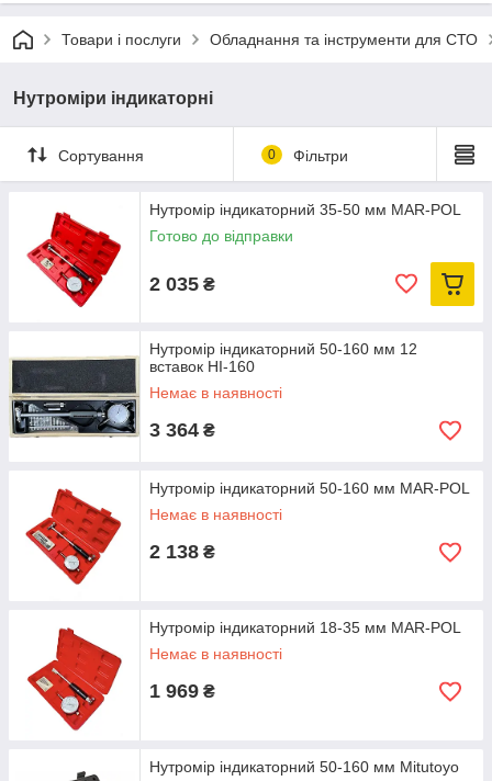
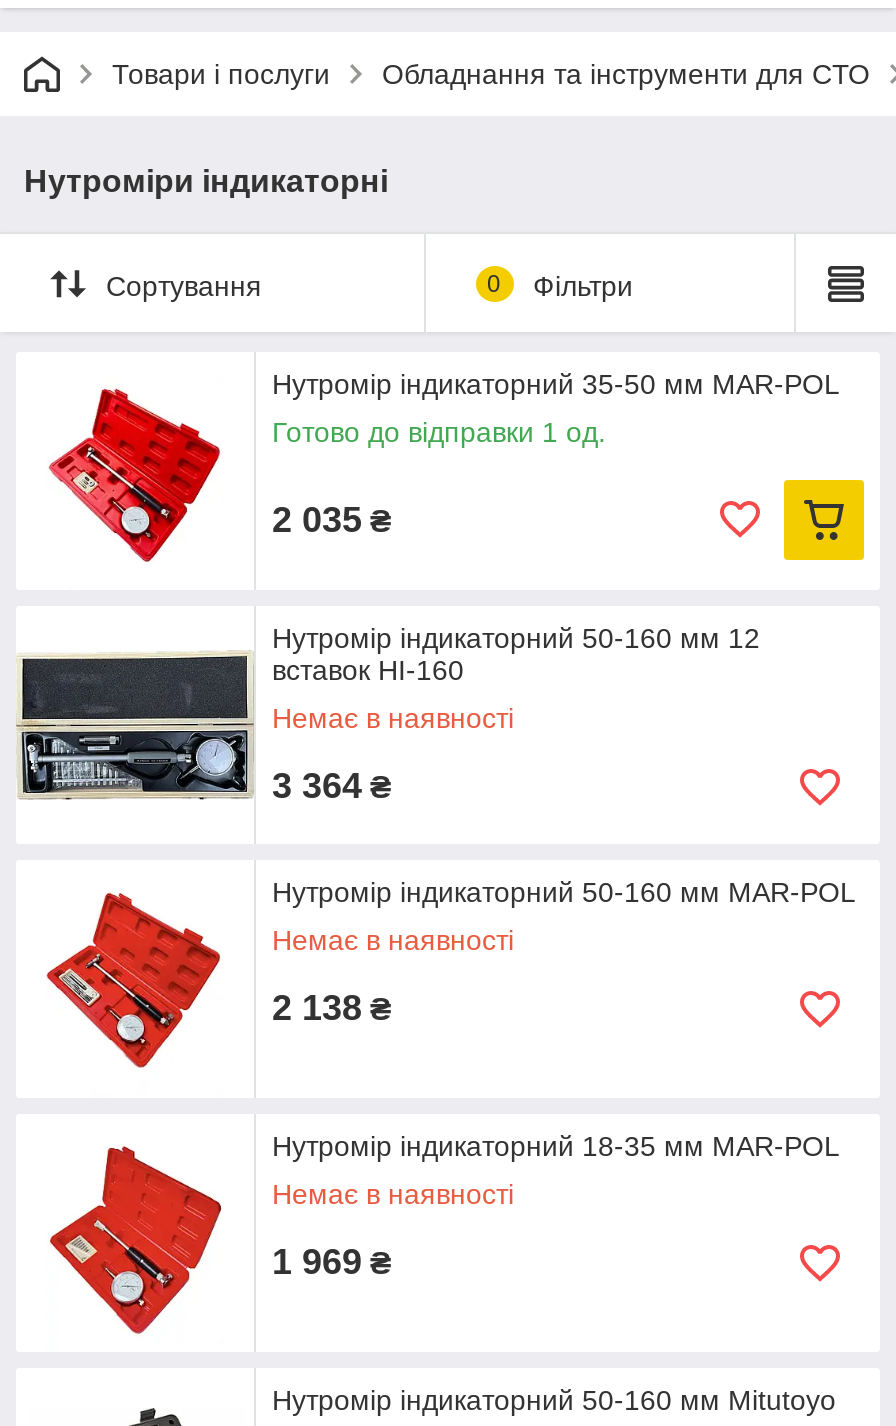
- Готово до відправки
+ Готово до відправки 1 од.
